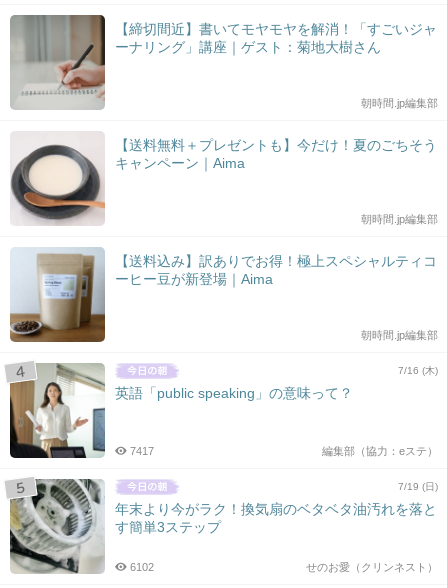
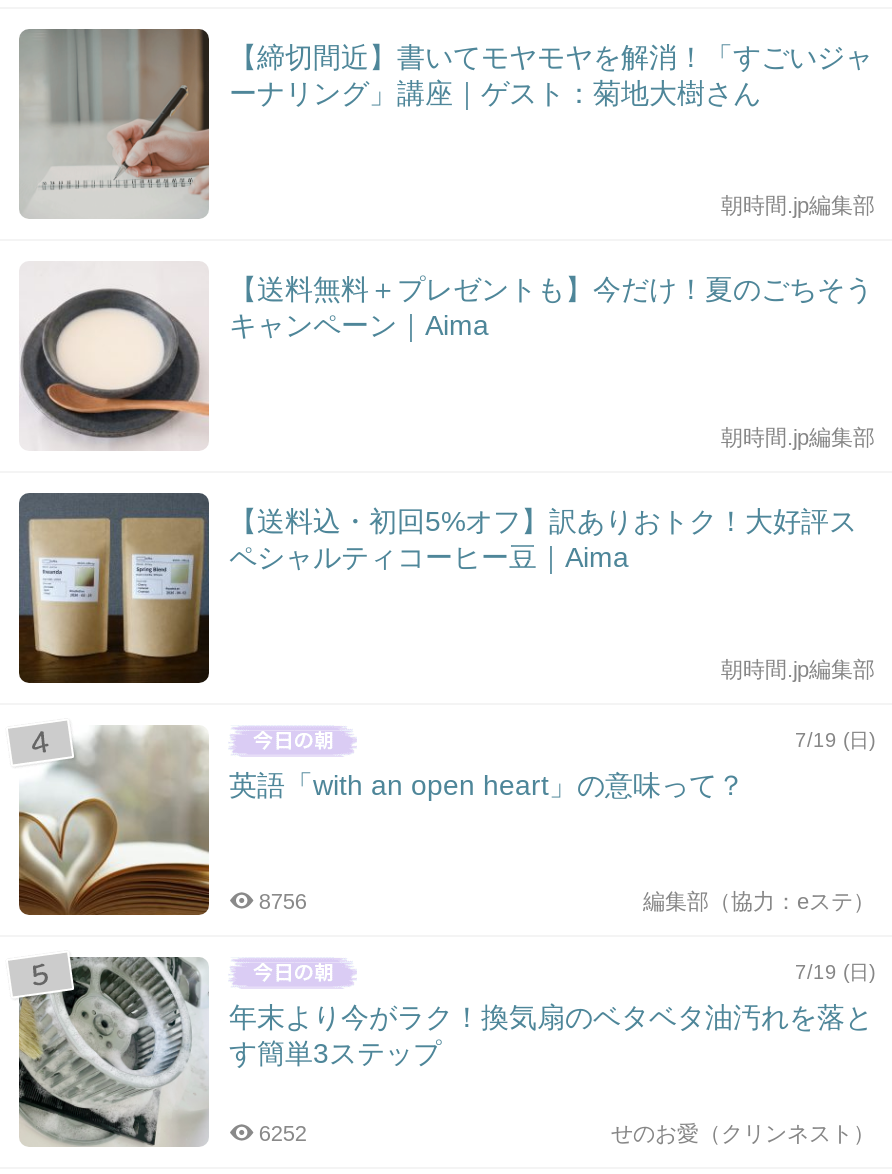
- [image]
- 【送料込み】訳ありでお得！極上スペシャルティコ
- ーヒー豆が新登場｜Aima
+ [image]
+ 【送料込・初回5%オフ】訳ありおトク！大好評ス
+ ペシャルティコーヒー豆｜Aima

- [image]
- 英語「public speaking」の意味って？
+ [image]
+ 英語「with an open heart」の意味って？

- 7/16 (木)
+ 7/19 (日)

- 7417
+ 8756

- 6102
+ 6252
